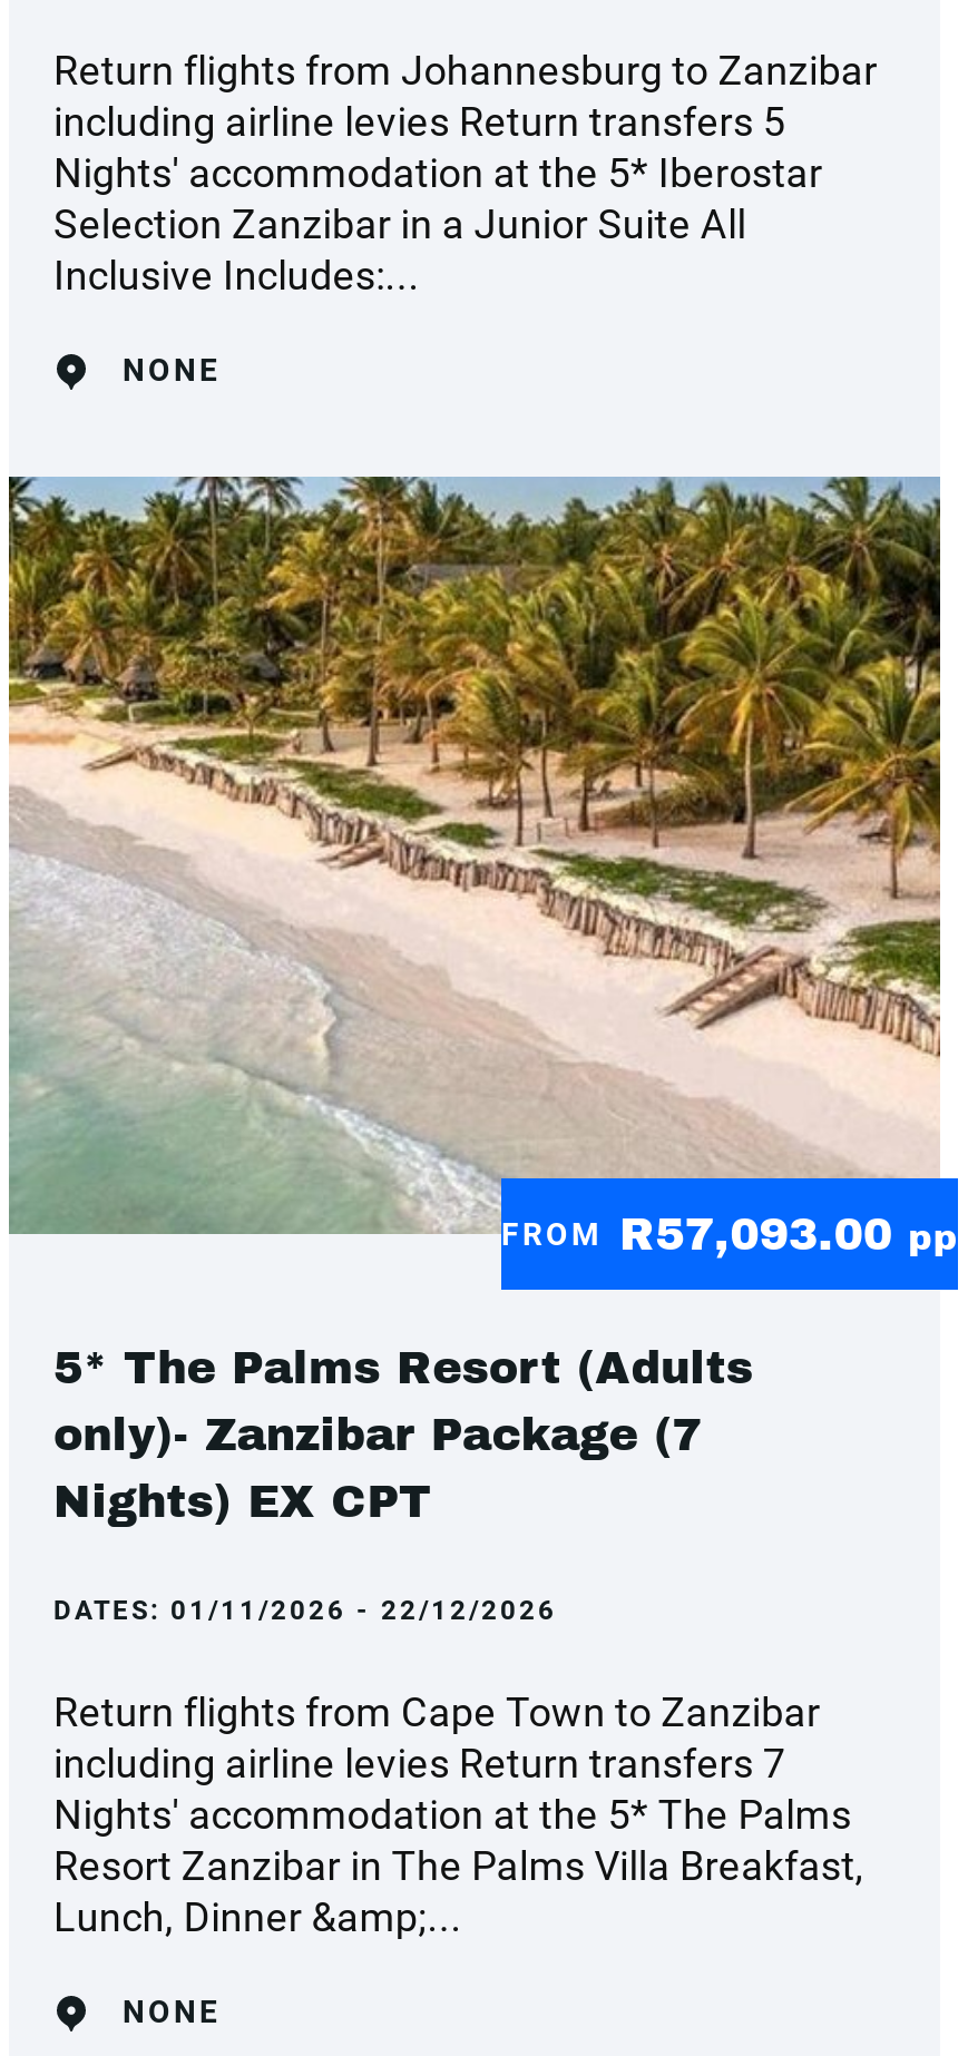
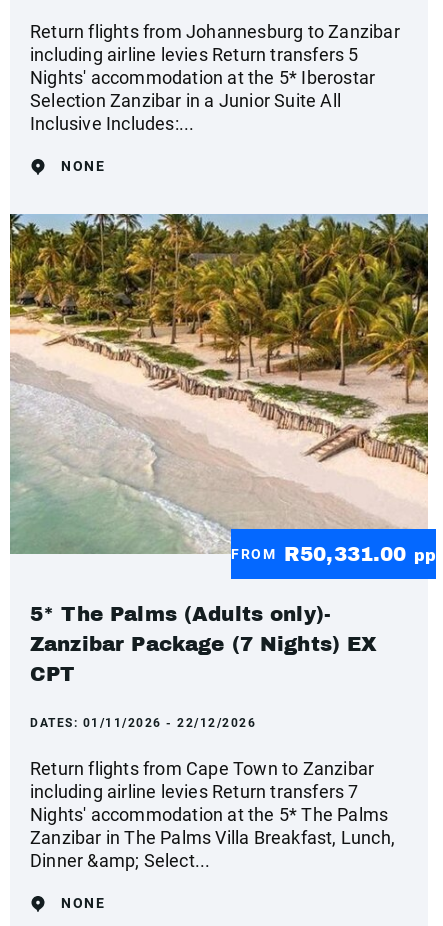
- FROM R57,093.00 pp
+ FROM R50,331.00 pp

- 5* The Palms Resort (Adults
- only)- Zanzibar Package (7
- Nights) EX CPT
+ 5* The Palms (Adults only)-
+ Zanzibar Package (7 Nights) EX
+ CPT

- Resort Zanzibar in The Palms Villa Breakfast,
- Lunch, Dinner &amp;...
+ Zanzibar in The Palms Villa Breakfast, Lunch,
+ Dinner &amp; Select...
